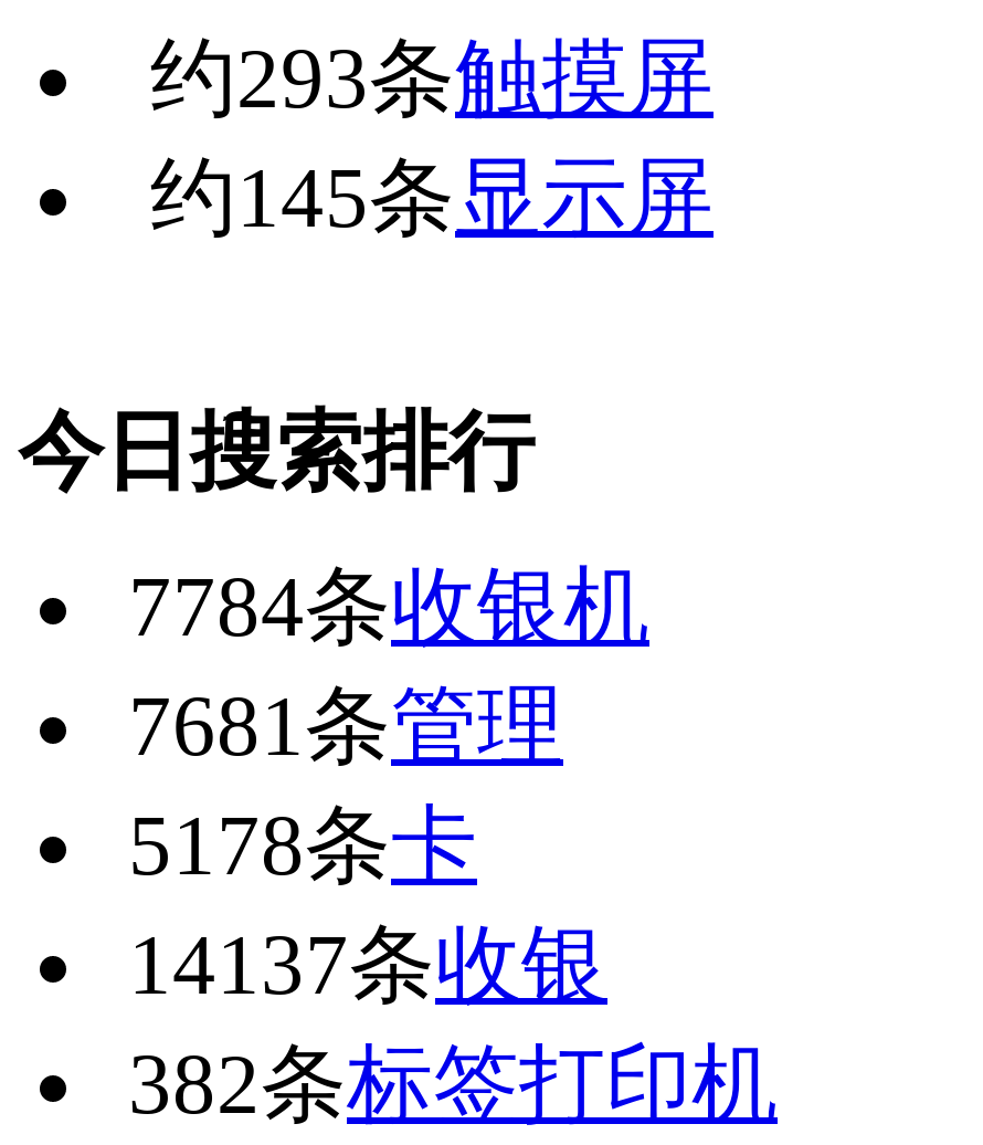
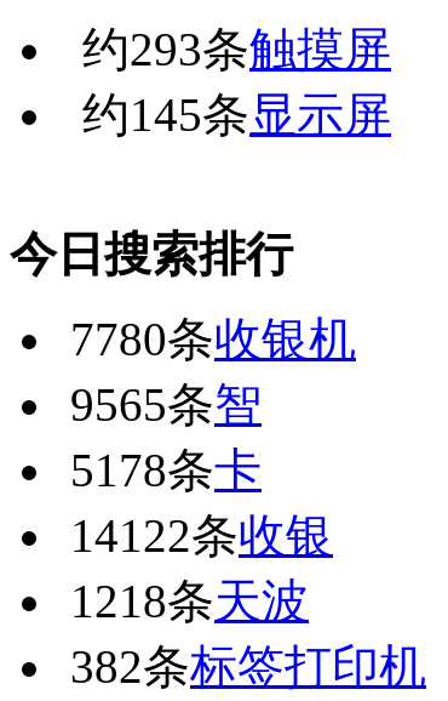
- 7784条收银机
- 7681条管理
+ 7780条收银机
+ 9565条智

- 14137条收银
+ 14122条收银
+ 1218条天波
